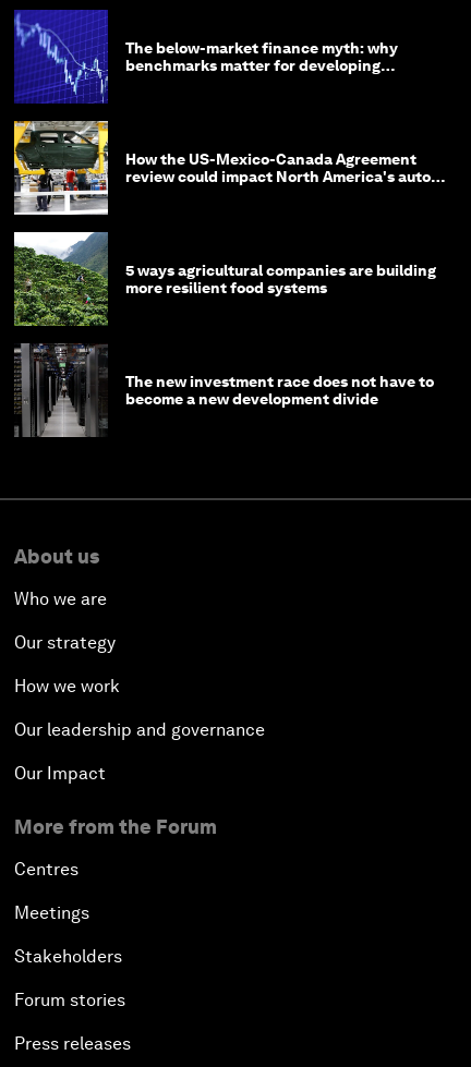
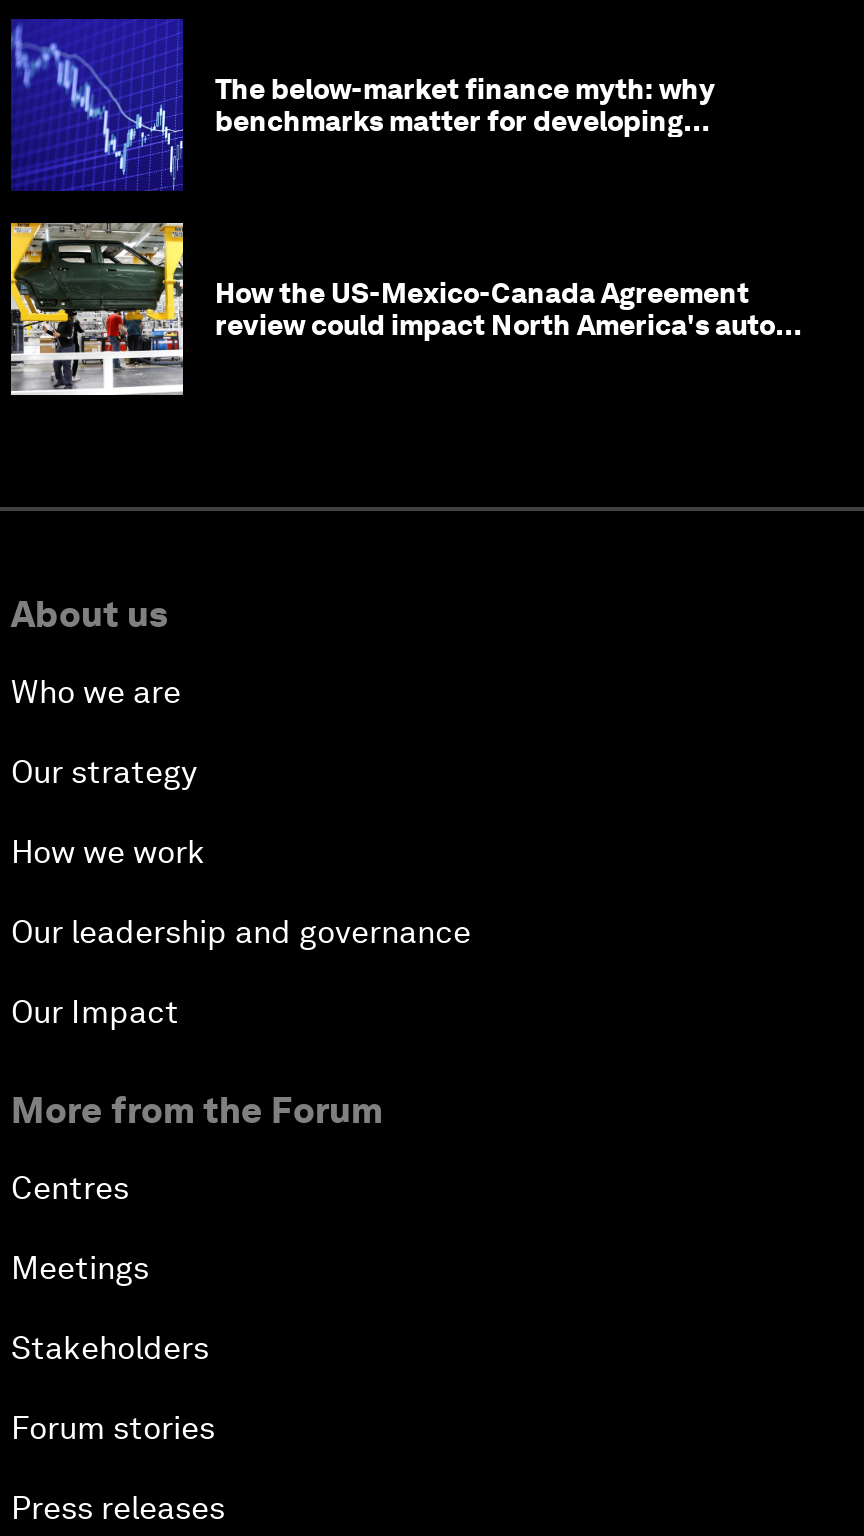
- [image]
- 5 ways agricultural companies are building
- more resilient food systems

- [image]
- The new investment race does not have to
- become a new development divide
